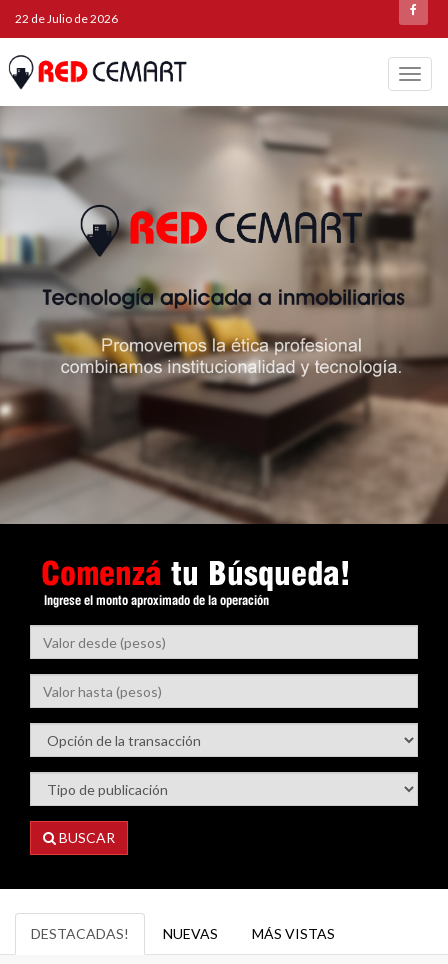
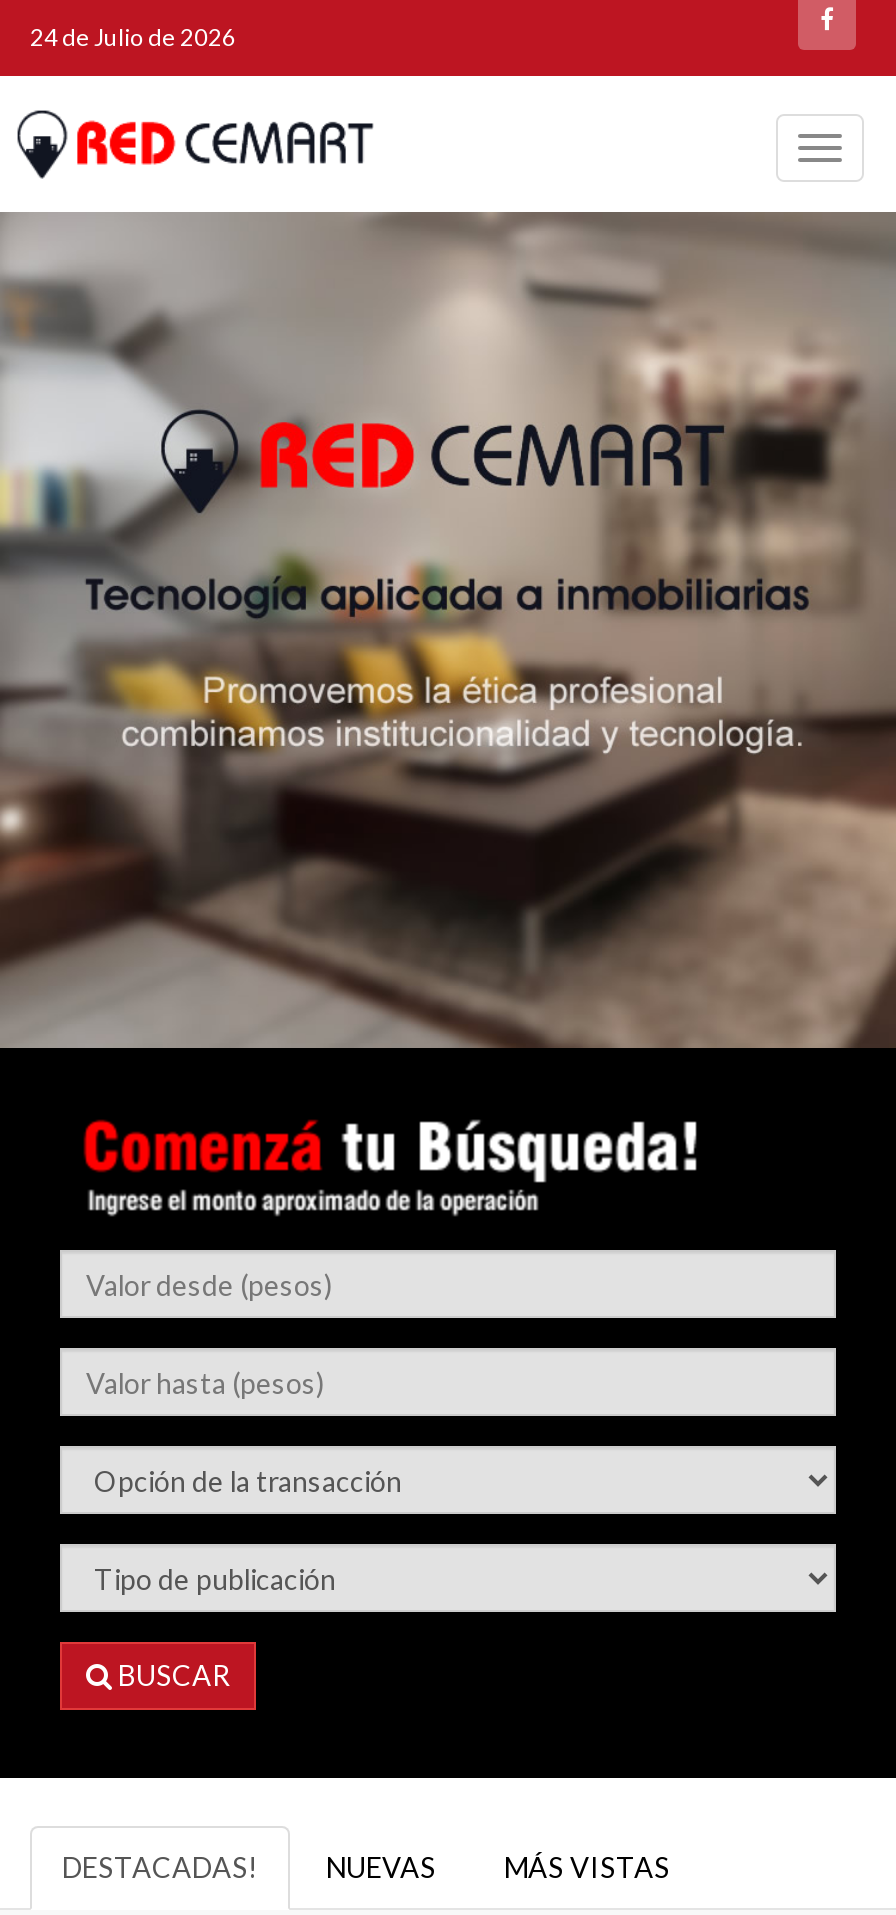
- 22 de Julio de 2026
+ 24 de Julio de 2026
